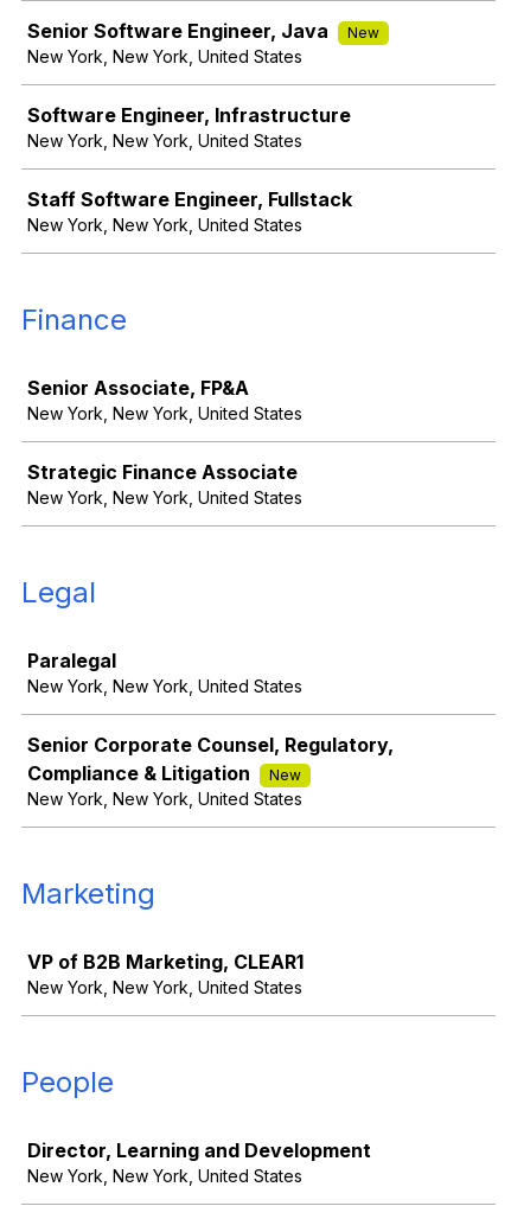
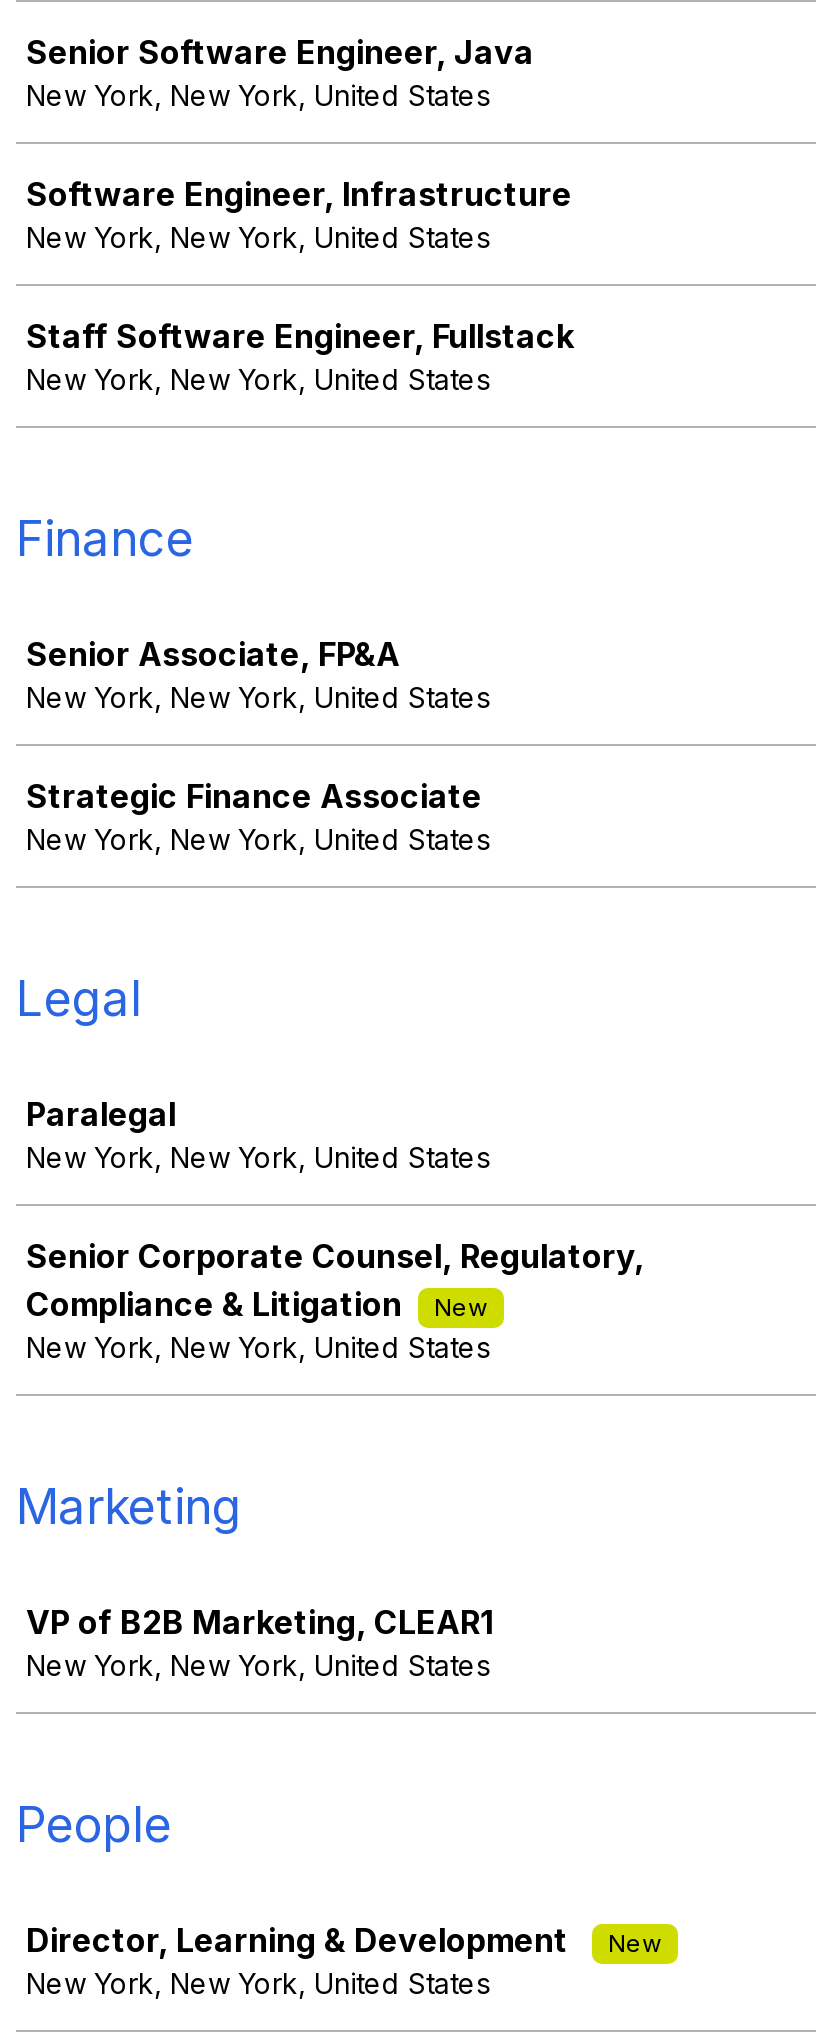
- New

- Director, Learning and Development
+ Director, Learning & Development
+ New
